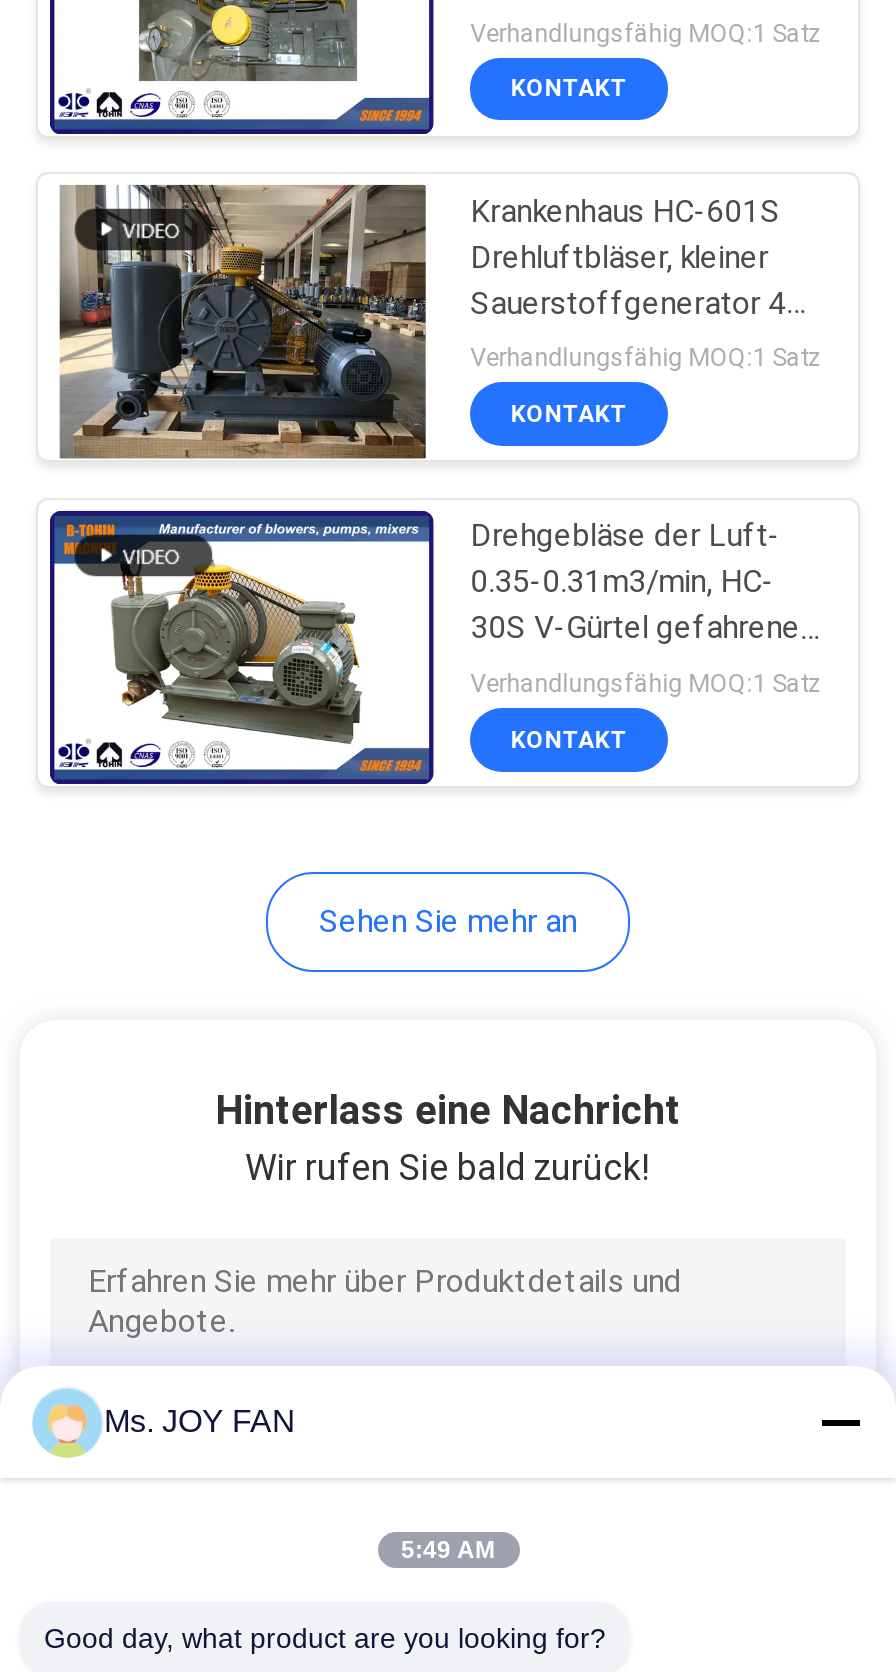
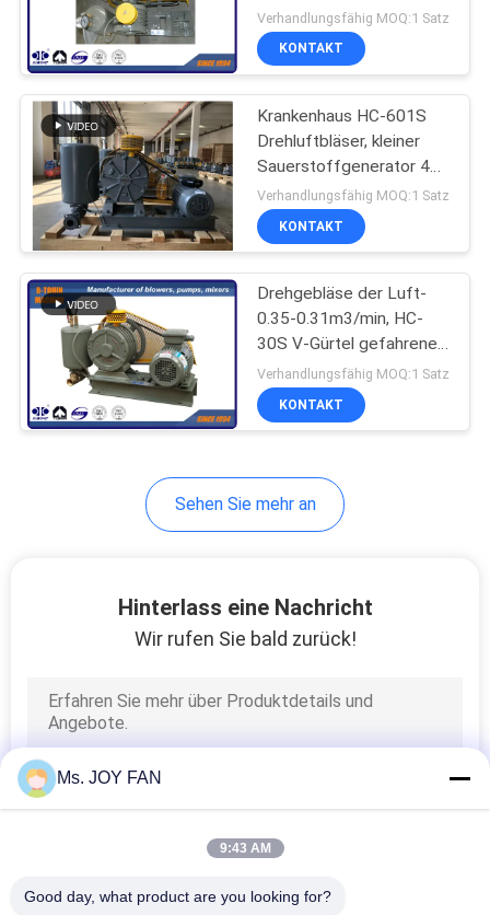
- 5:49 AM
+ 9:43 AM
